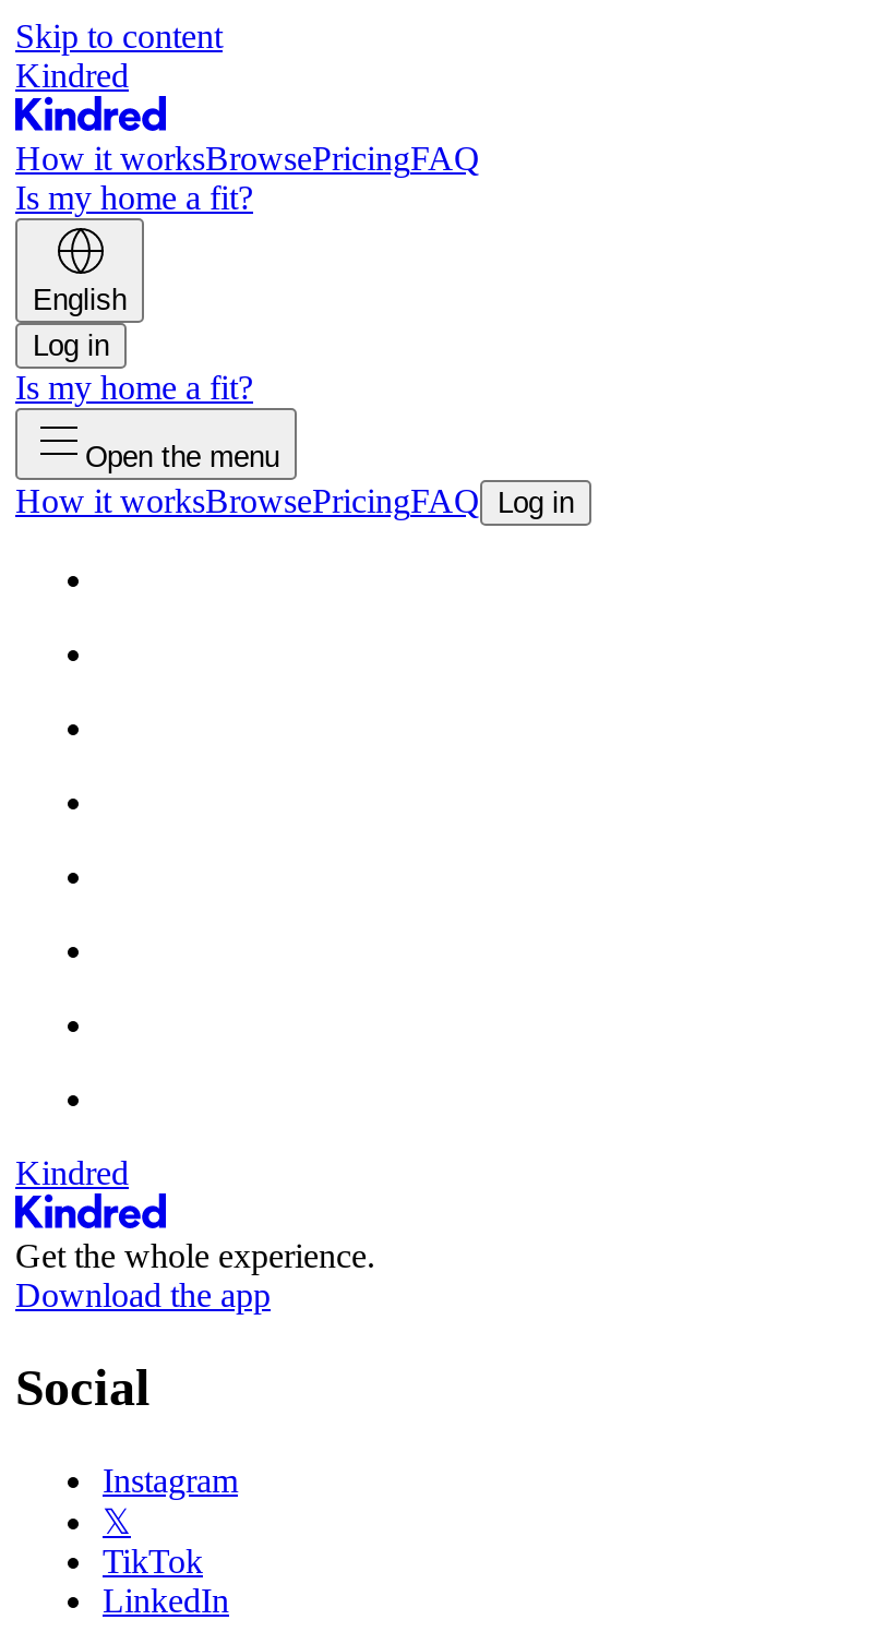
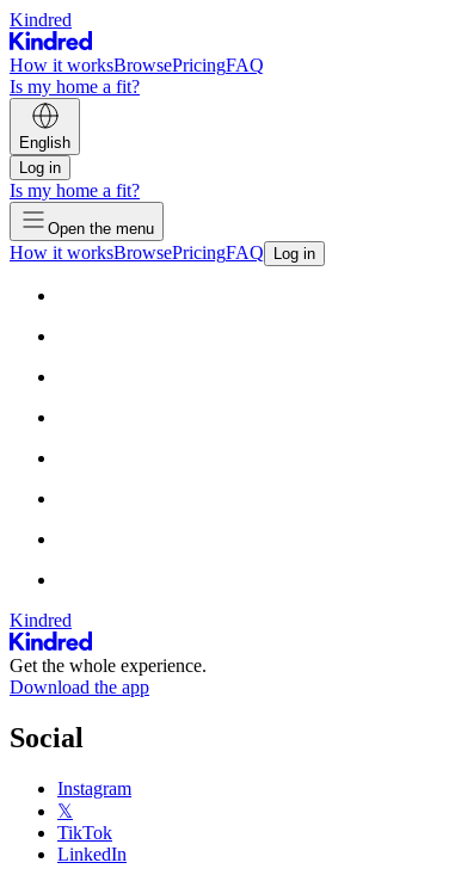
- Skip to content
